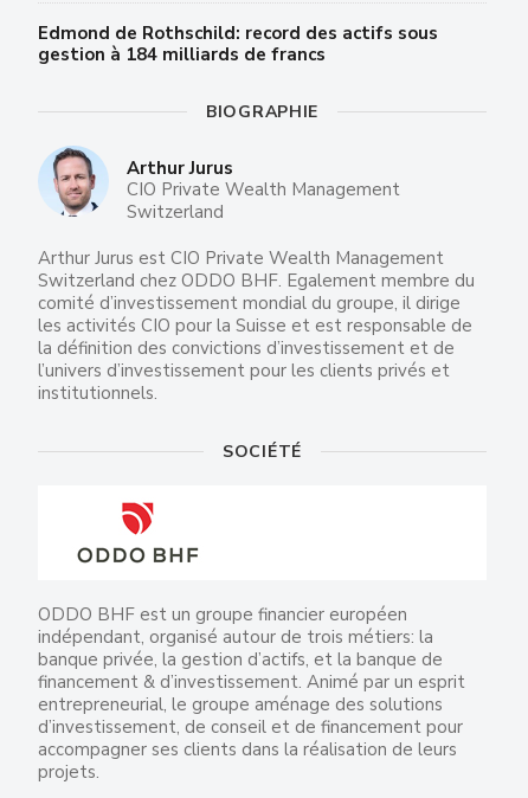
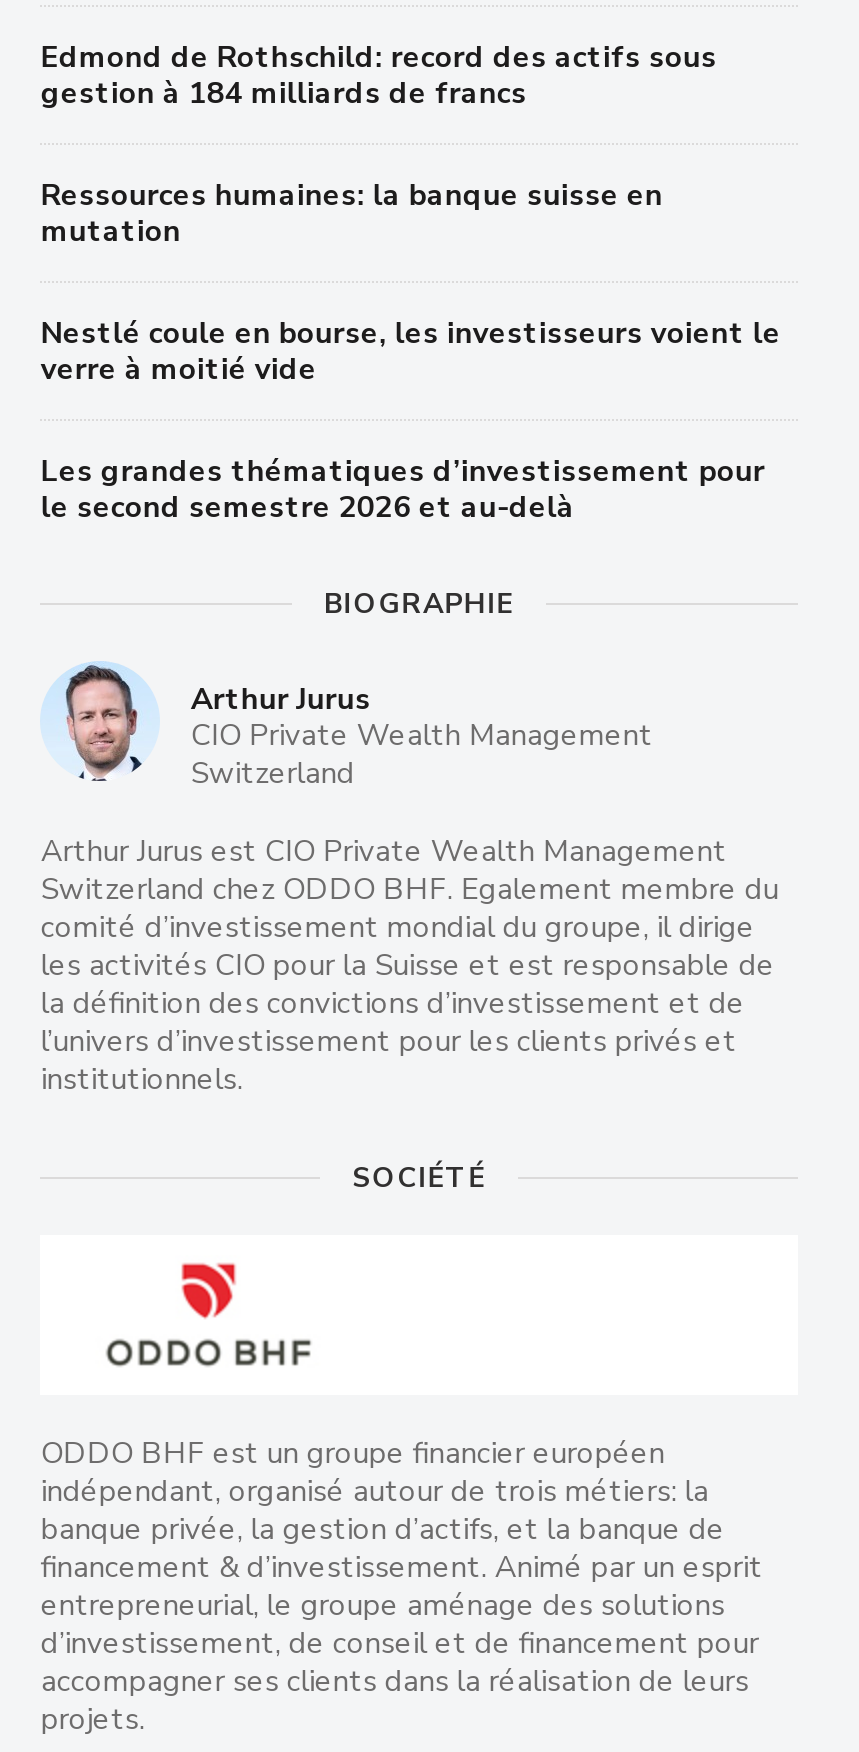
+ Ressources humaines: la banque suisse en
+ mutation
+ Nestlé coule en bourse, les investisseurs voient le
+ verre à moitié vide
+ Les grandes thématiques d’investissement pour
+ le second semestre 2026 et au-delà
